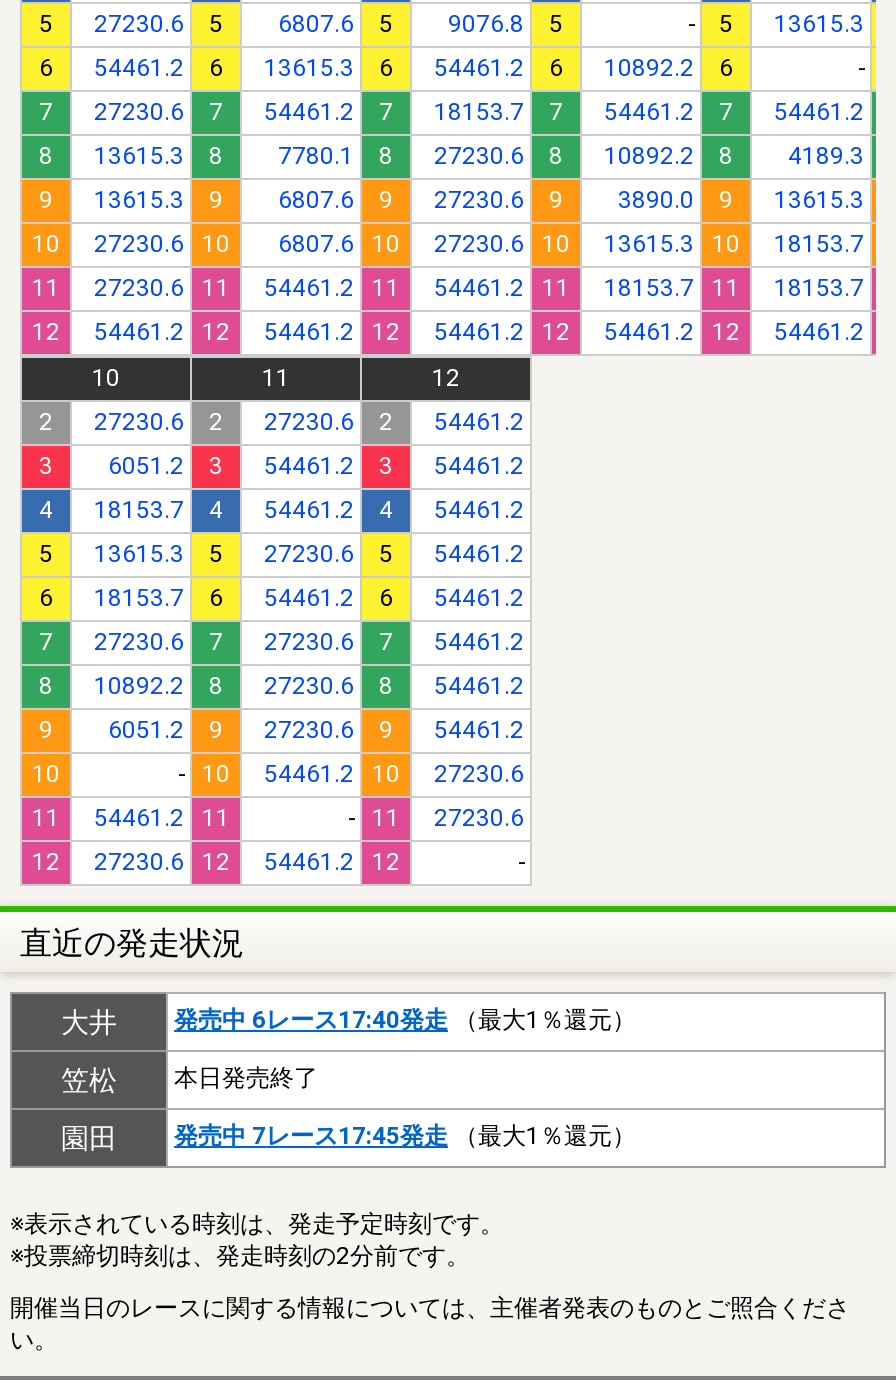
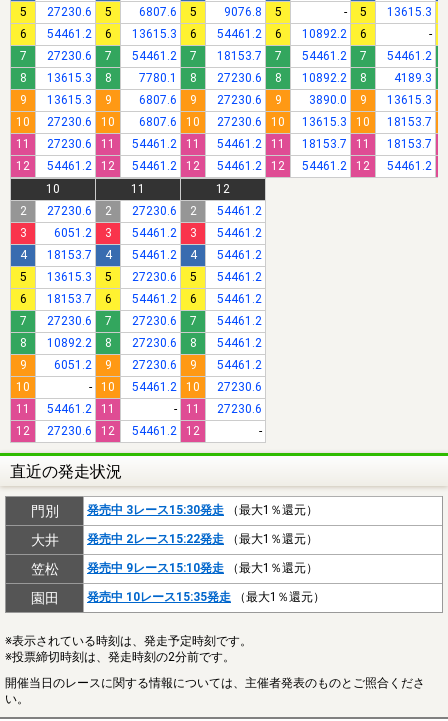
+ 門別
+ 発売中 3レース15:30発走（最大1％還元）

- 発売中 6レース17:40発走（最大1％還元）
+ 発売中 2レース15:22発走（最大1％還元）

- 本日発売終了
+ 発売中 9レース15:10発走（最大1％還元）

- 発売中 7レース17:45発走（最大1％還元）
+ 発売中 10レース15:35発走（最大1％還元）
